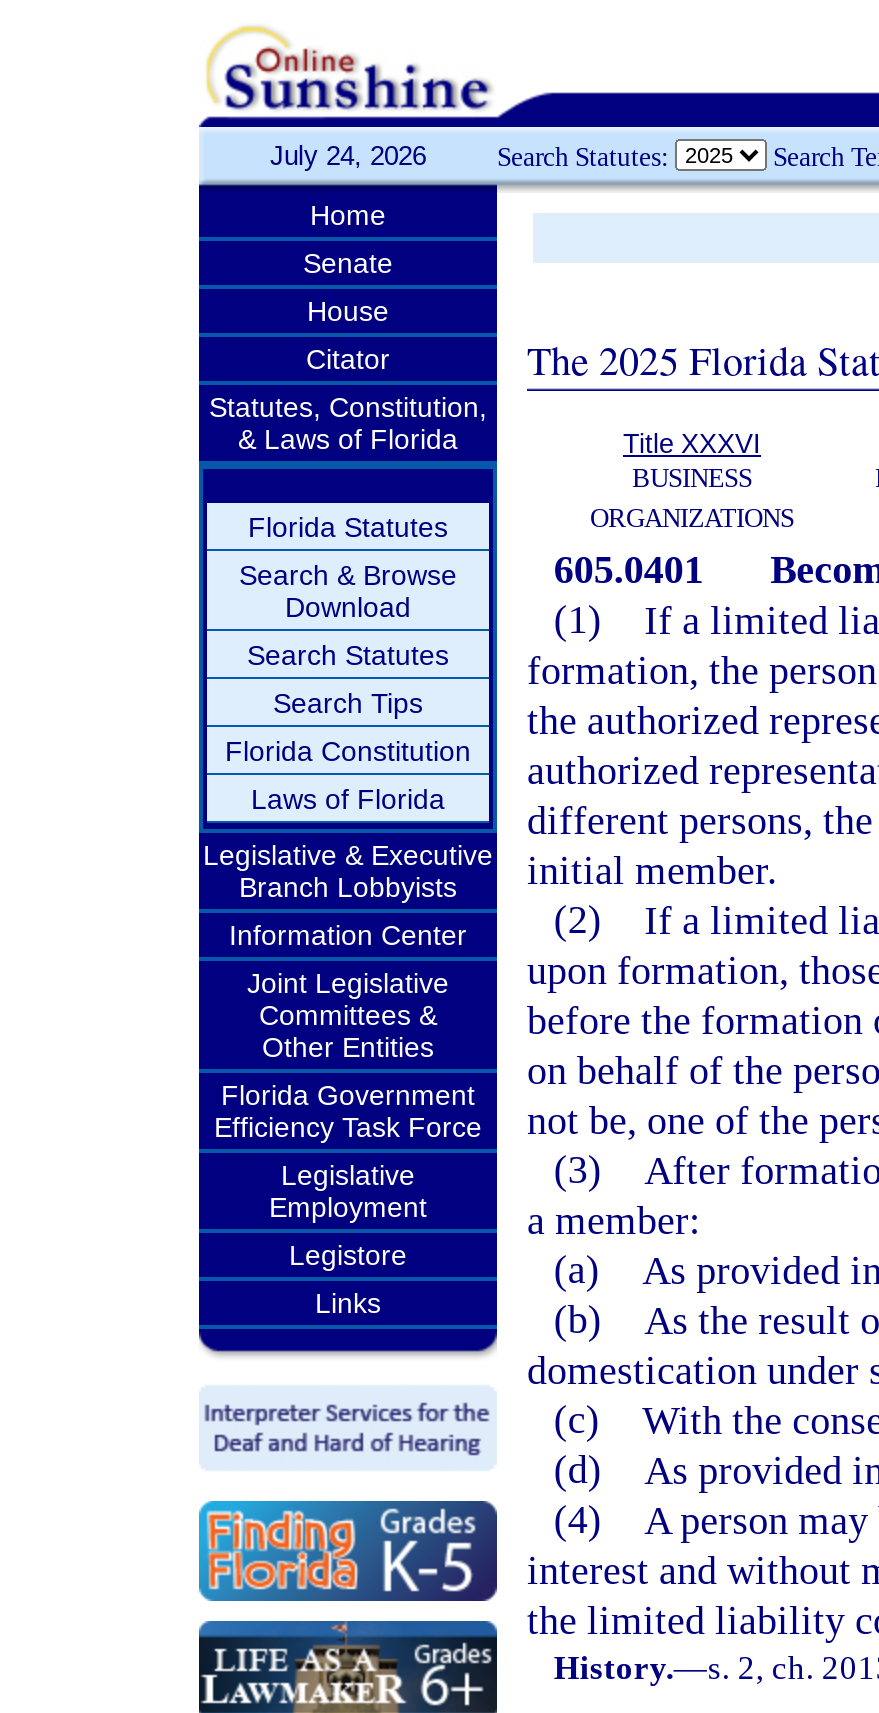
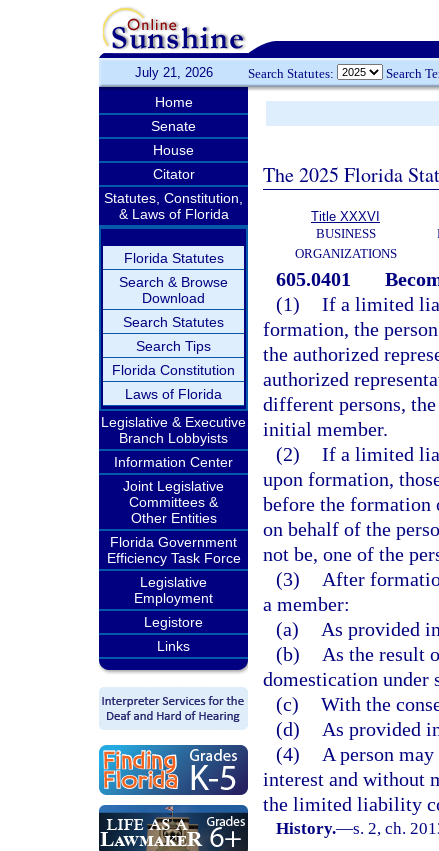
- July 24, 2026
+ July 21, 2026
